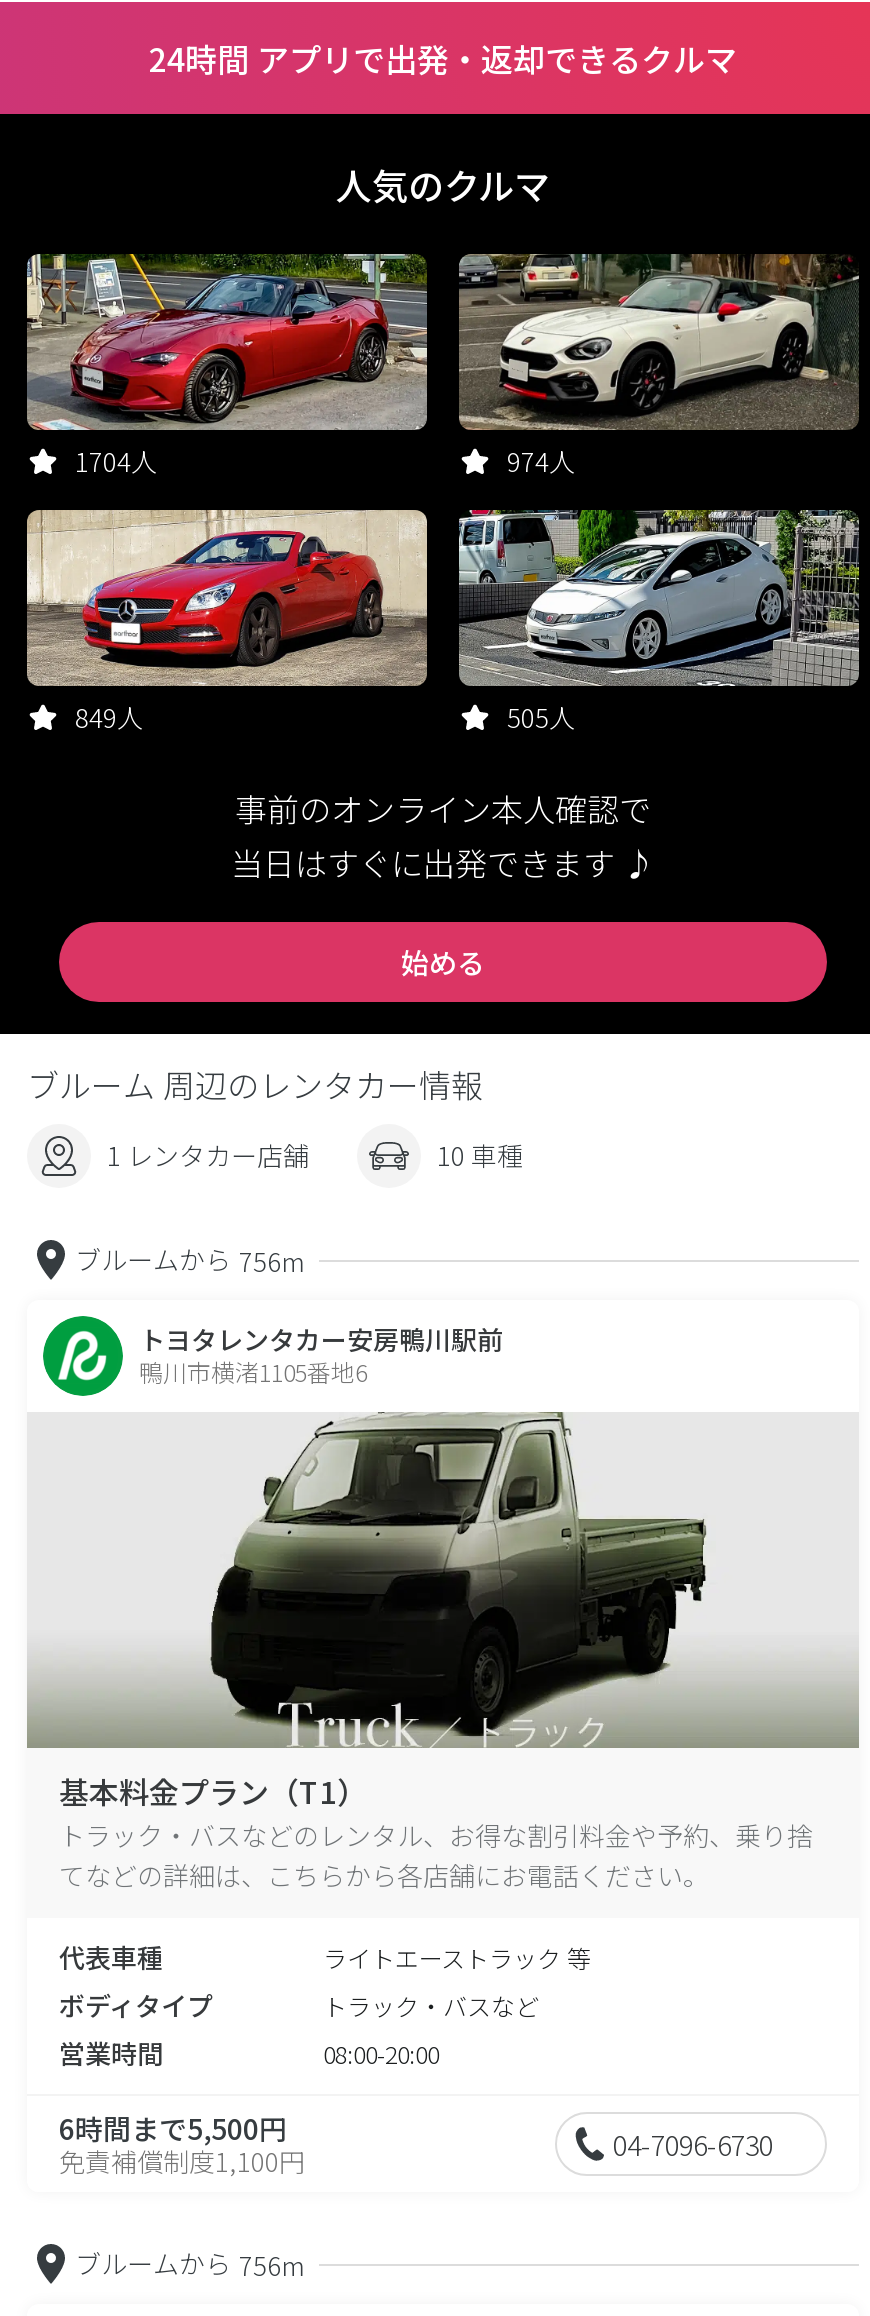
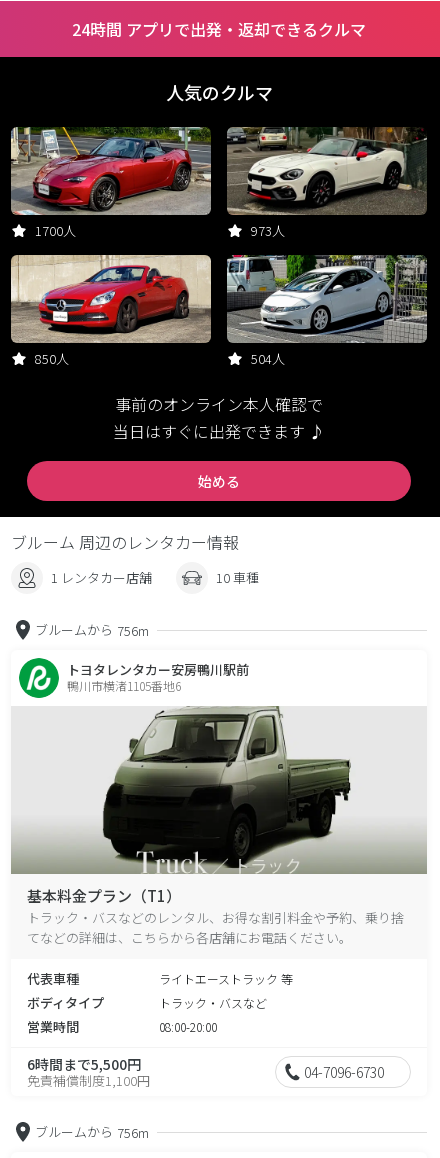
- 1704人
+ 1700人

- 974人
+ 973人

- 849人
+ 850人

- 505人
+ 504人
